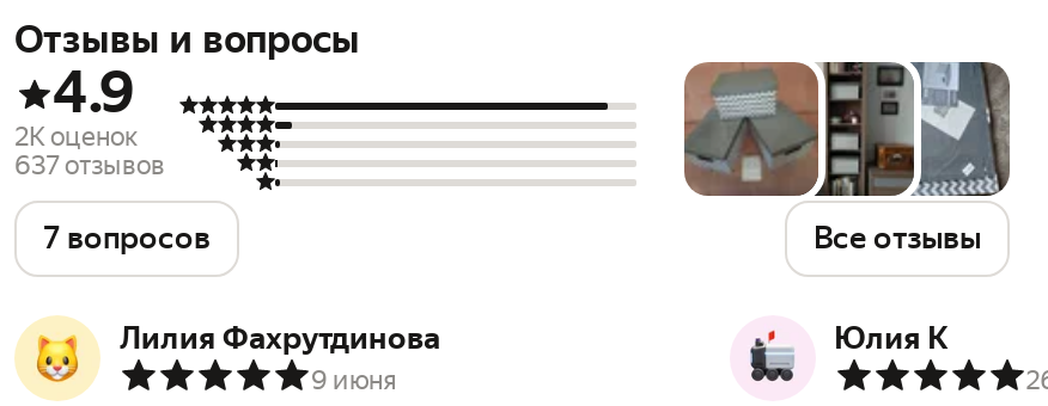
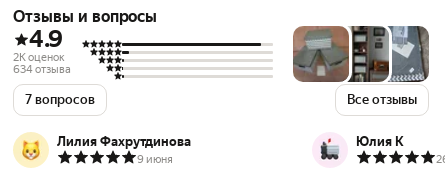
- 637 отзывов
+ 634 отзыва
